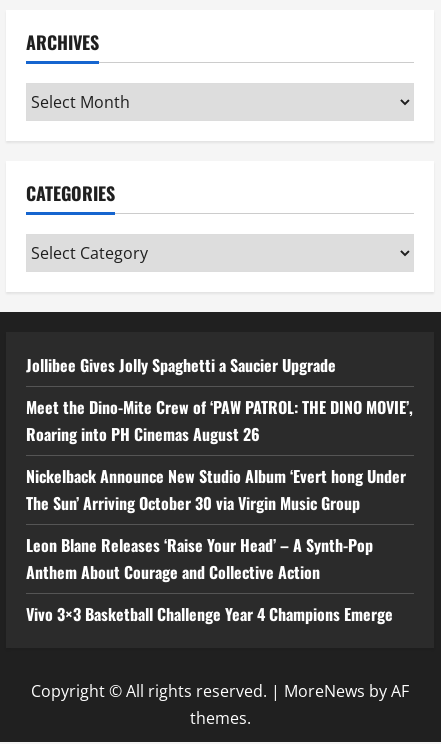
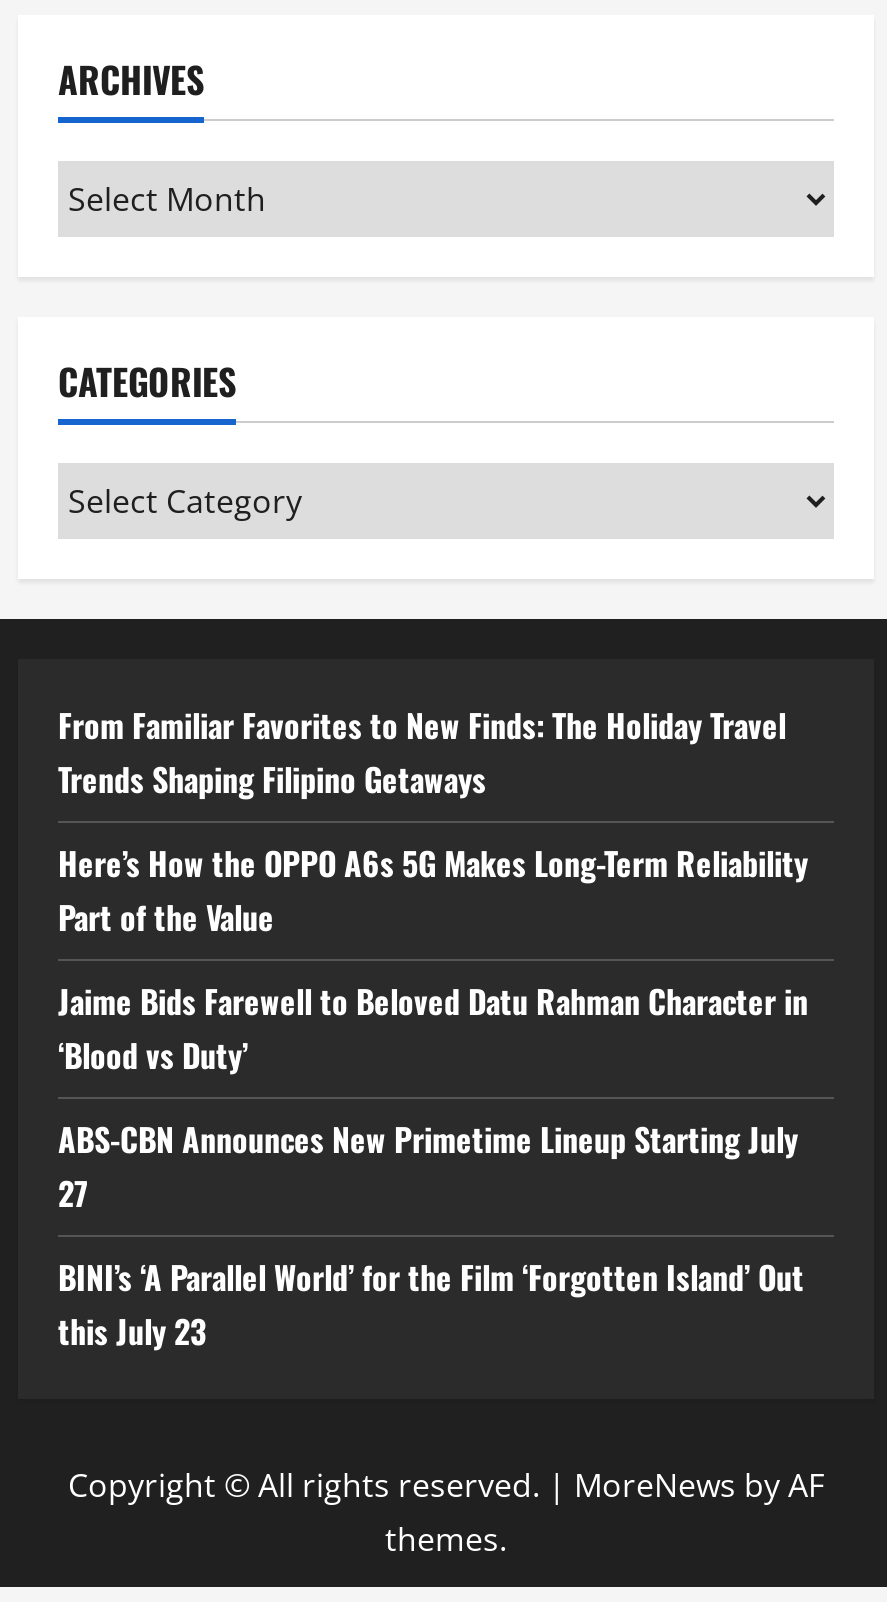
- Jollibee Gives Jolly Spaghetti a Saucier Upgrade
+ From Familiar Favorites to New Finds: The Holiday Travel
+ Trends Shaping Filipino Getaways

- Meet the Dino-Mite Crew of ‘PAW PATROL: THE DINO MOVIE’,
- Roaring into PH Cinemas August 26
+ Here’s How the OPPO A6s 5G Makes Long-Term Reliability
+ Part of the Value

- Nickelback Announce New Studio Album ‘Evert hong Under
- The Sun’ Arriving October 30 via Virgin Music Group
+ Jaime Bids Farewell to Beloved Datu Rahman Character in
+ ‘Blood vs Duty’

- Leon Blane Releases ‘Raise Your Head’ – A Synth-Pop
- Anthem About Courage and Collective Action
+ ABS-CBN Announces New Primetime Lineup Starting July
+ 27

- Vivo 3×3 Basketball Challenge Year 4 Champions Emerge
+ BINI’s ‘A Parallel World’ for the Film ‘Forgotten Island’ Out
+ this July 23
